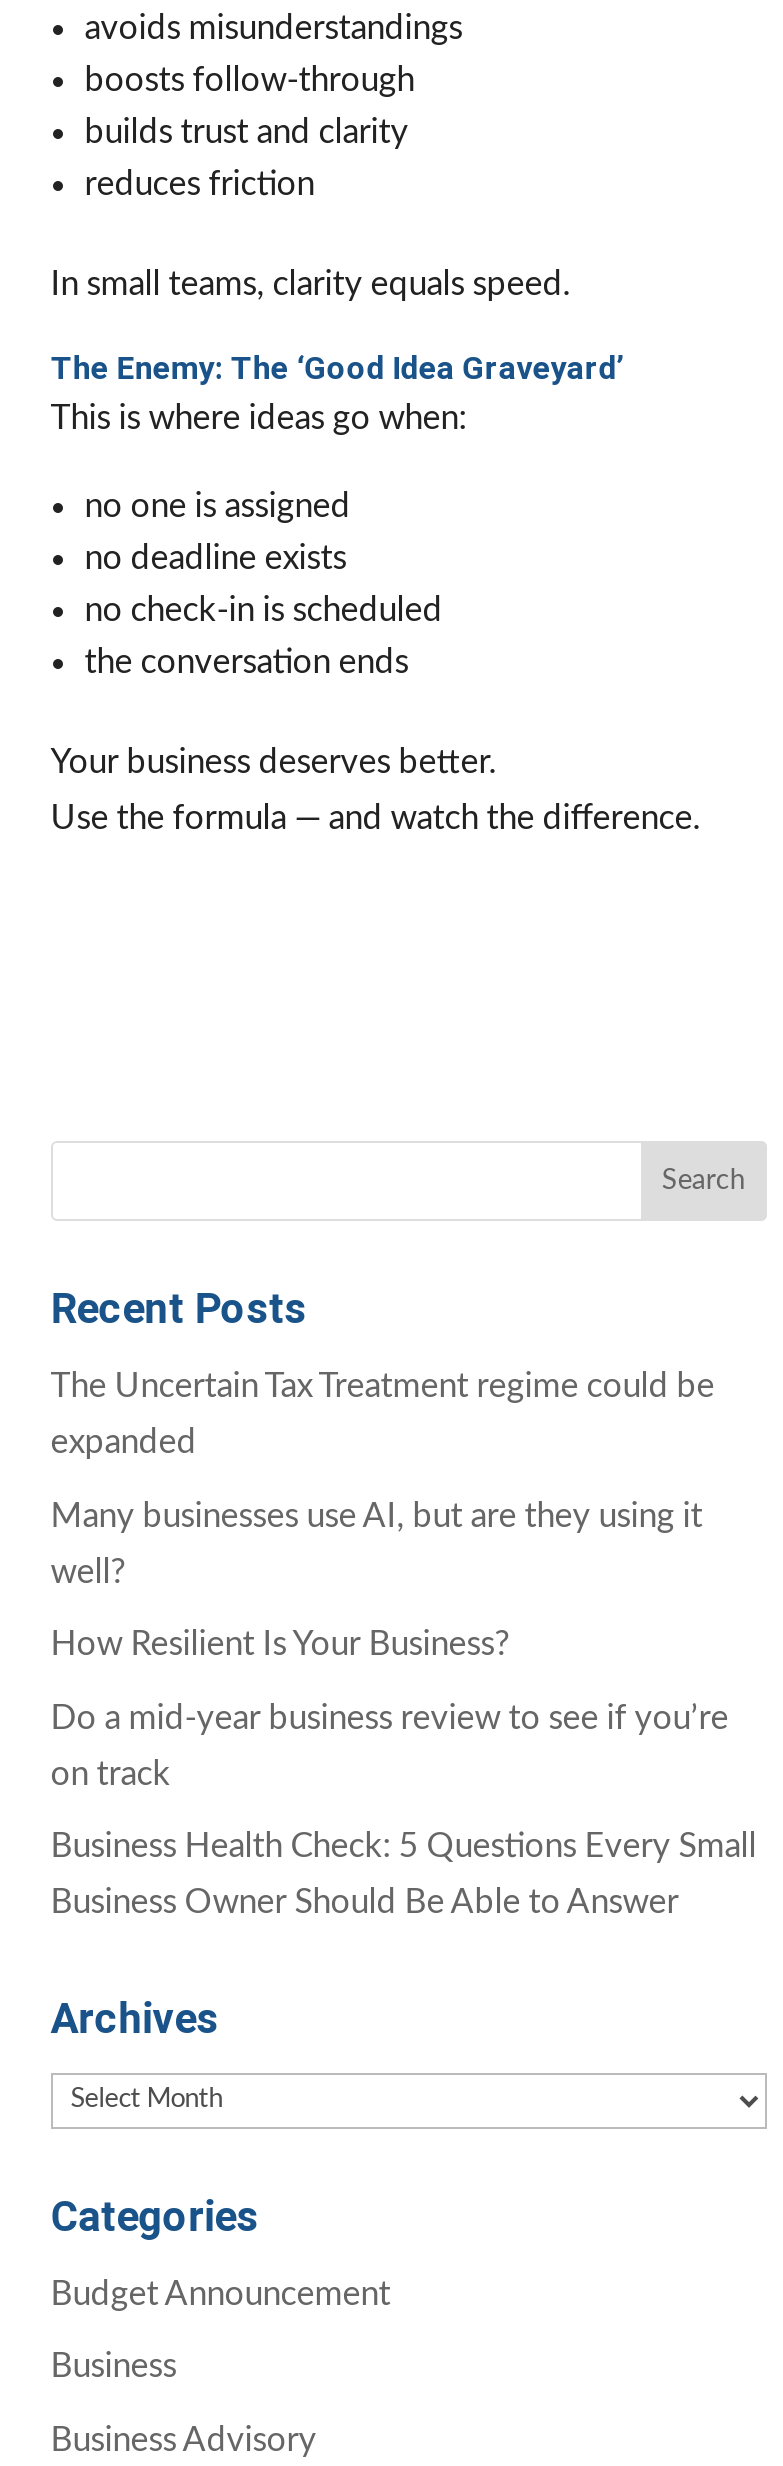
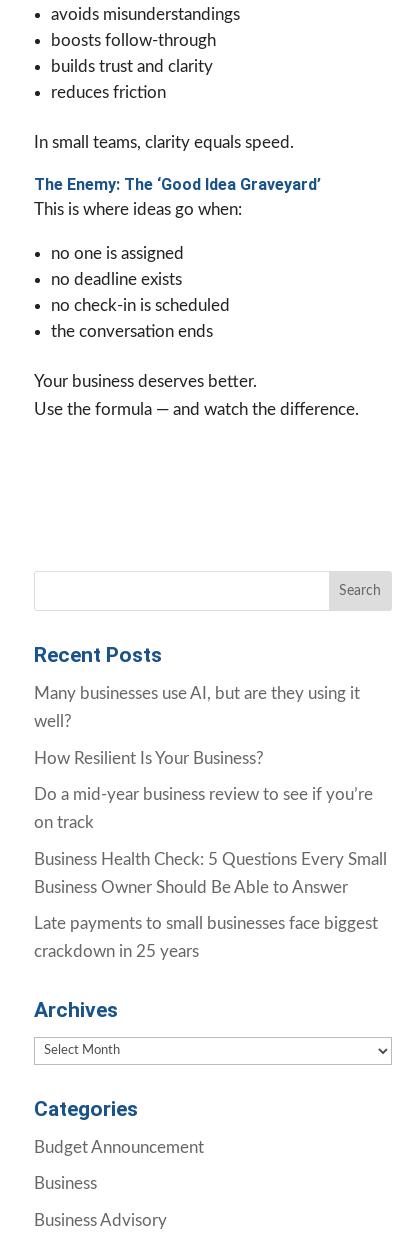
- The Uncertain Tax Treatment regime could be
- expanded

moved up: Many businesses use AI, but are they using it | well? | How Resilient Is Your Business? | Do a mid-year business review to see if you’re | on track | Business Health Check: 5 Questions Every Small | Business Owner Should Be Able to Answer

+ Late payments to small businesses face biggest
+ crackdown in 25 years
